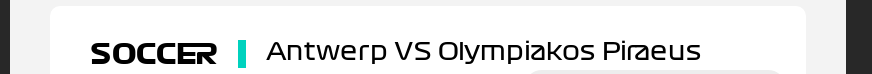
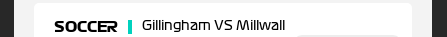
- Antwerp VS Olympiakos Piraeus
+ Gillingham VS Millwall
